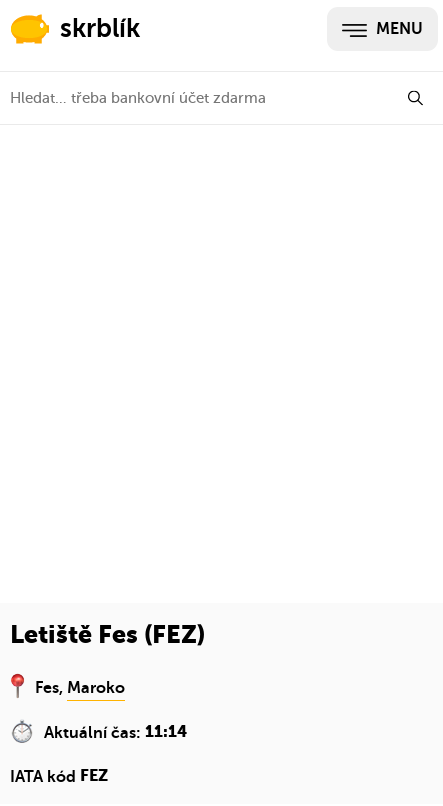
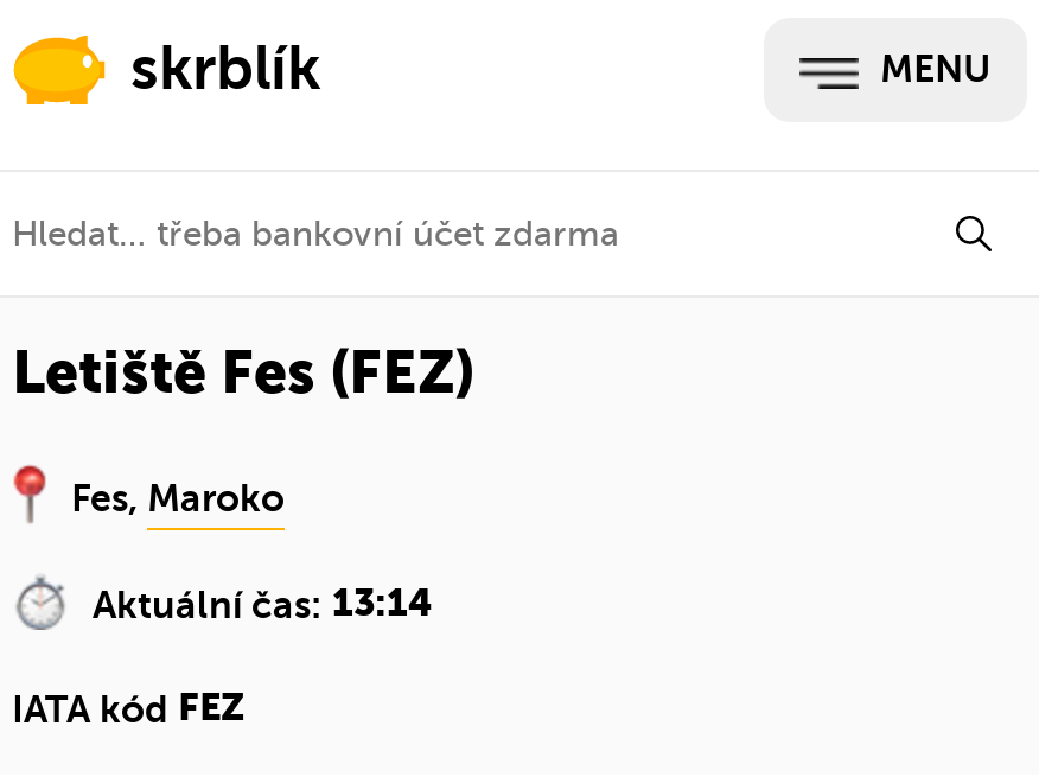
- Aktuální čas: 11:14
+ Aktuální čas: 13:14
